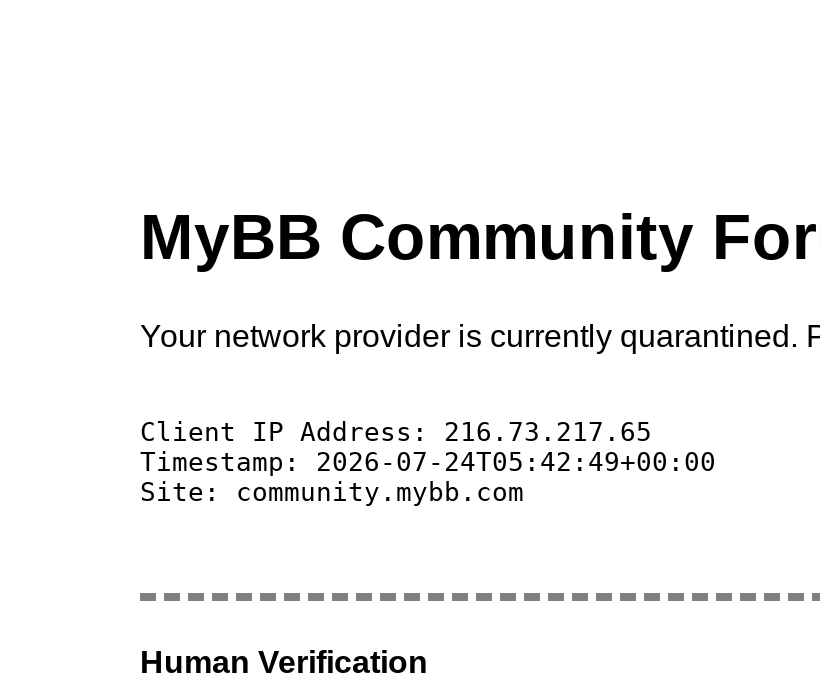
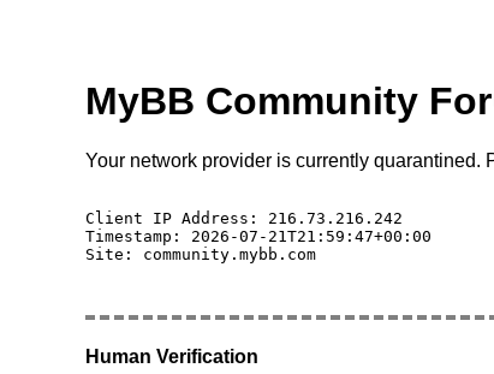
- Client IP Address: 216.73.217.65
+ Client IP Address: 216.73.216.242

- Timestamp: 2026-07-24T05:42:49+00:00
+ Timestamp: 2026-07-21T21:59:47+00:00
